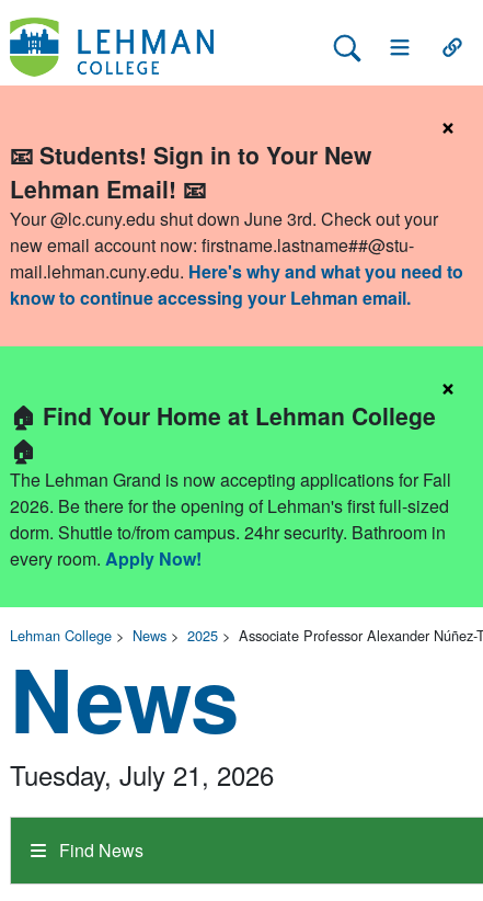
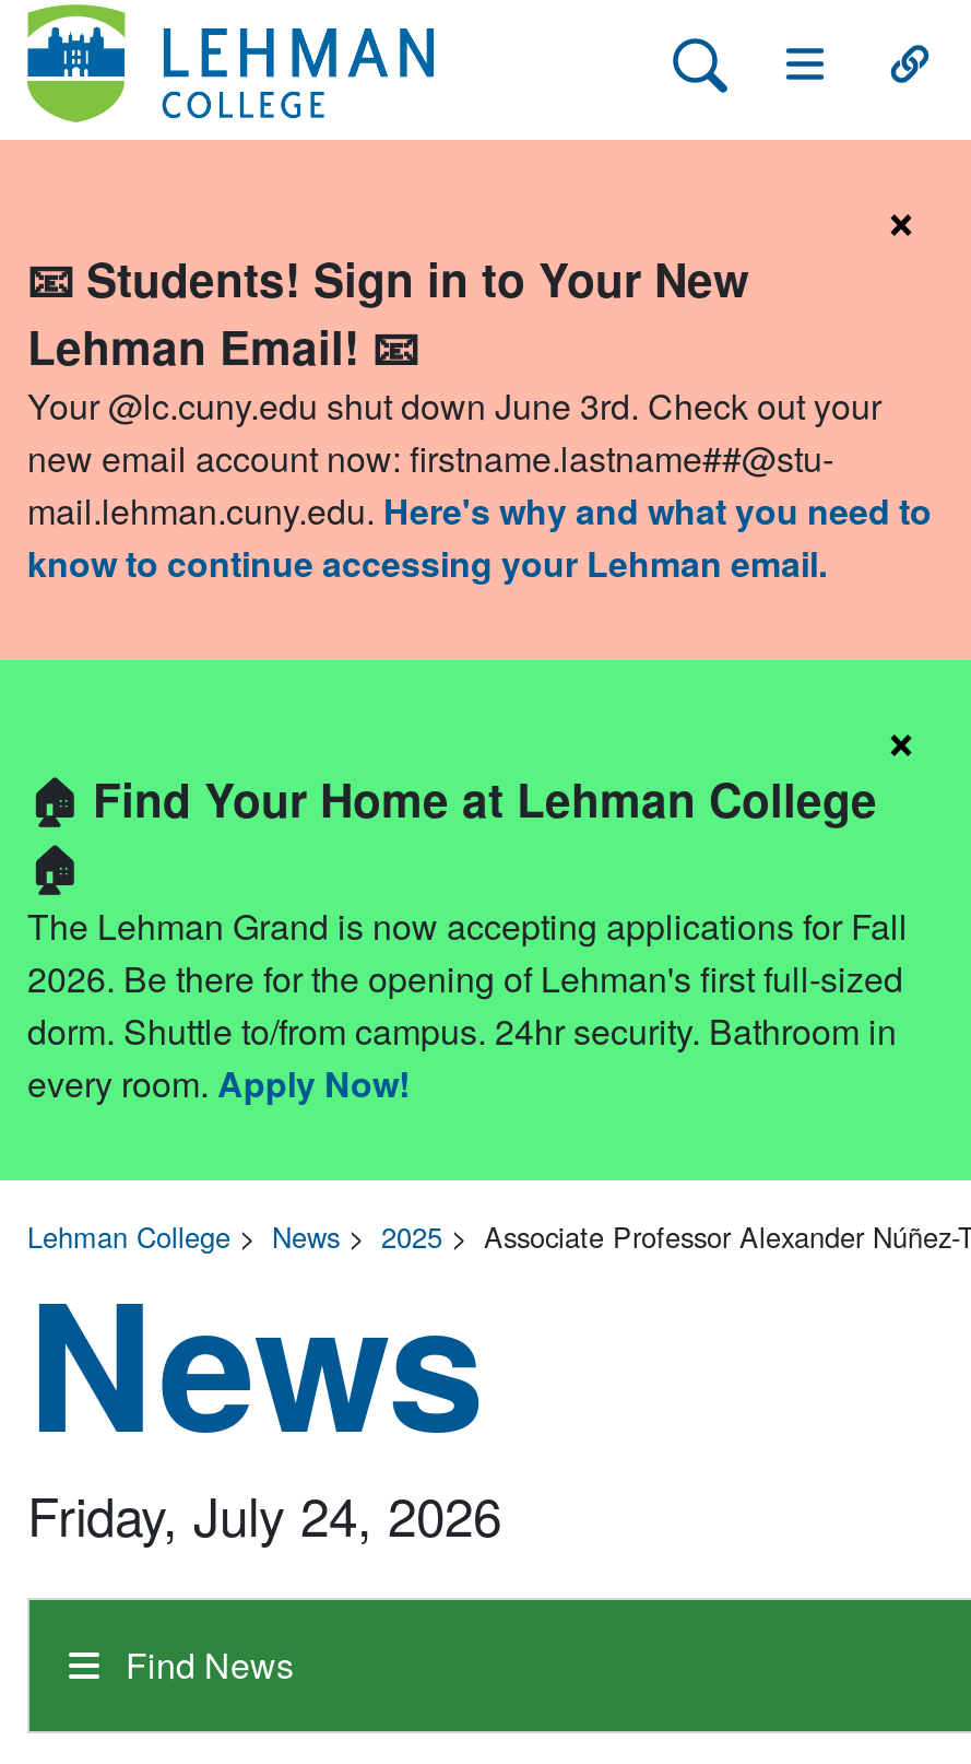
- Tuesday, July 21, 2026
+ Friday, July 24, 2026
